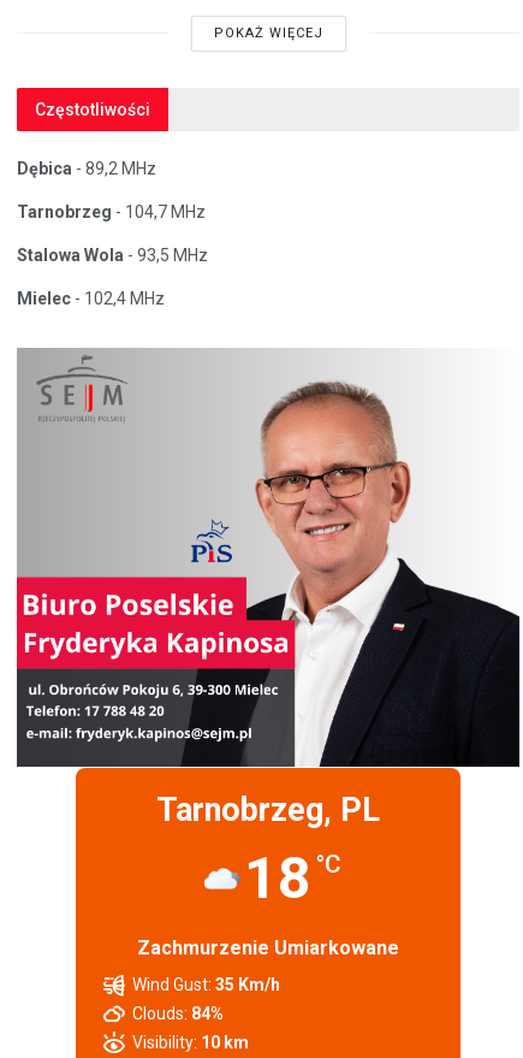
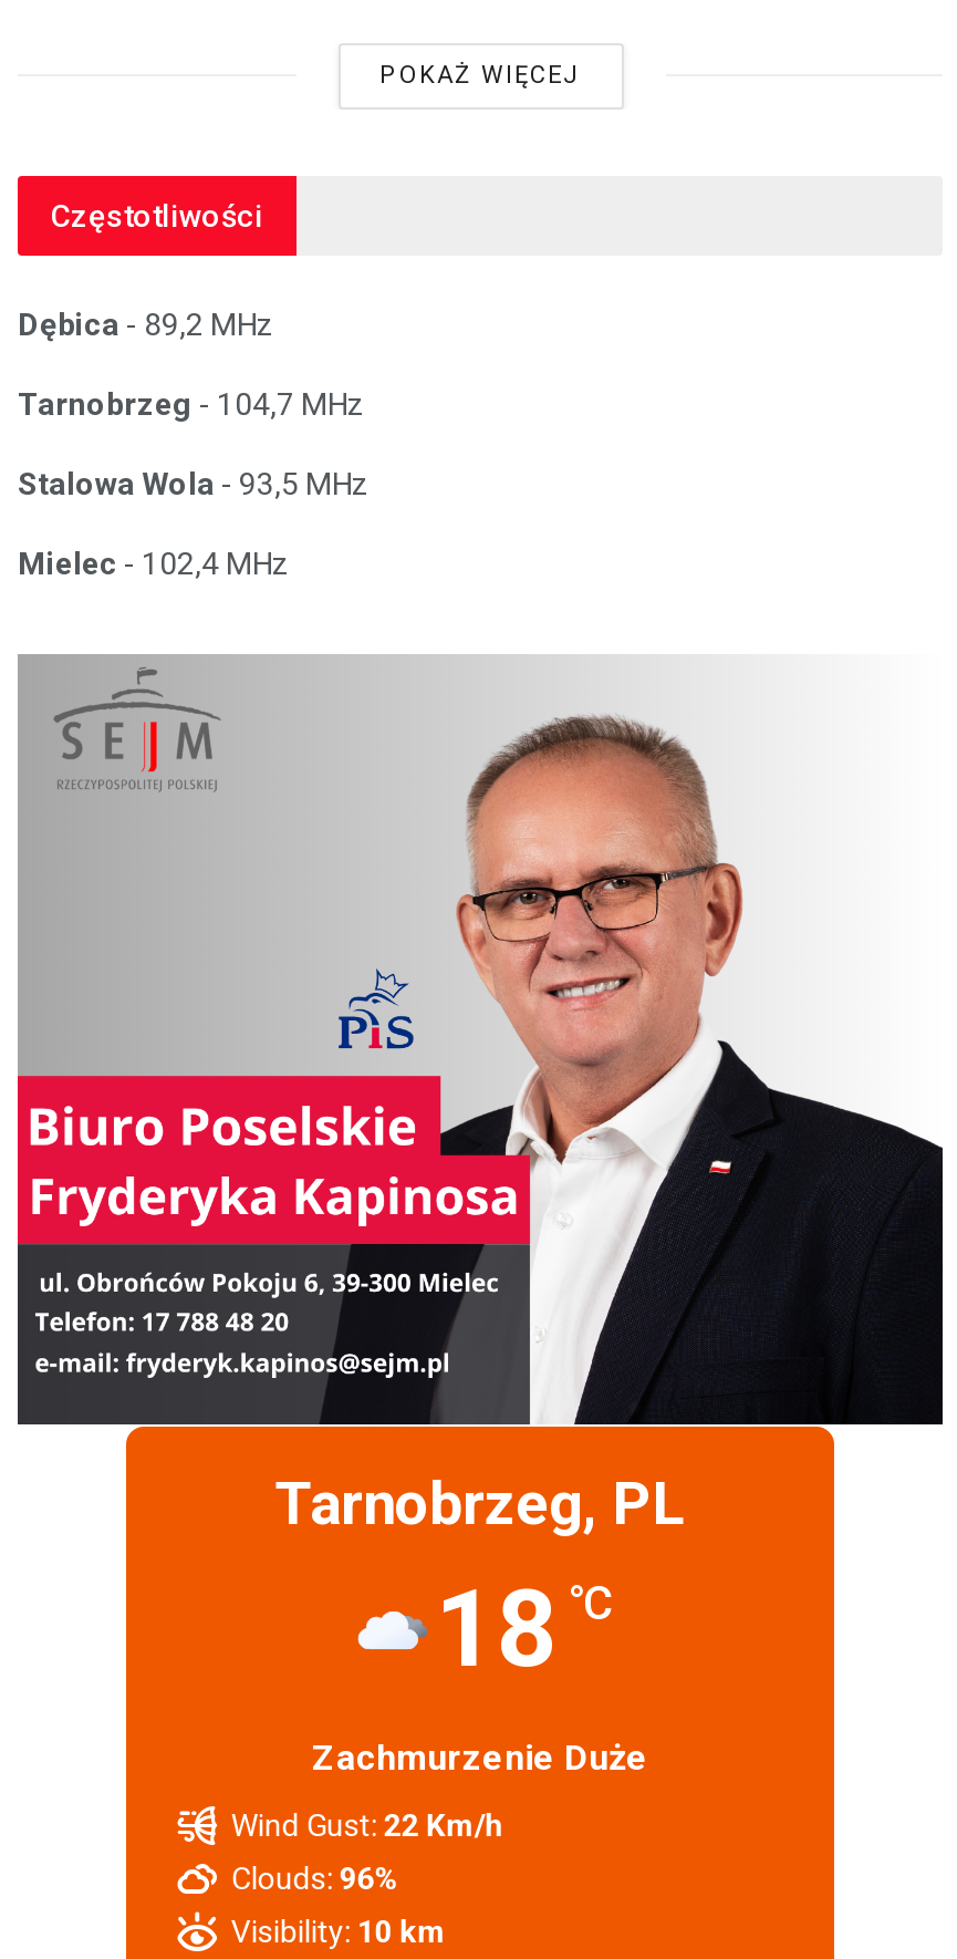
- Zachmurzenie Umiarkowane
+ Zachmurzenie Duże

- Wind Gust: 35 Km/h
+ Wind Gust: 22 Km/h

- Clouds: 84%
+ Clouds: 96%
